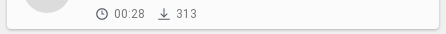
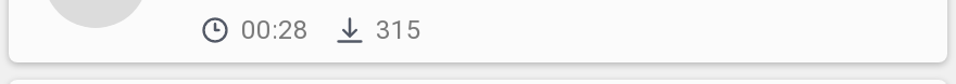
- 313
+ 315
